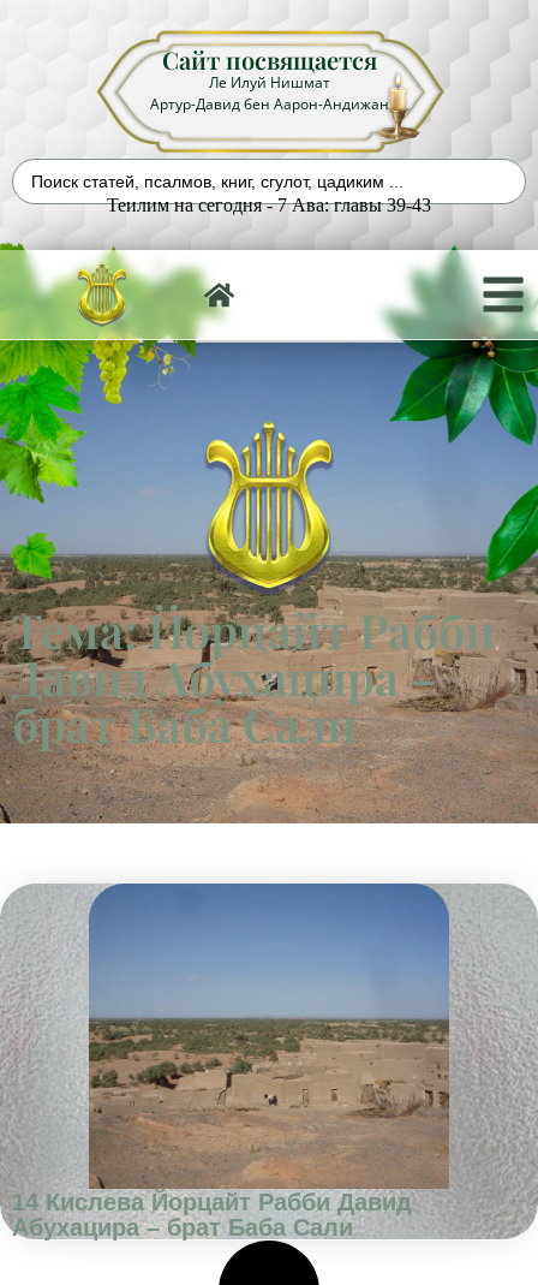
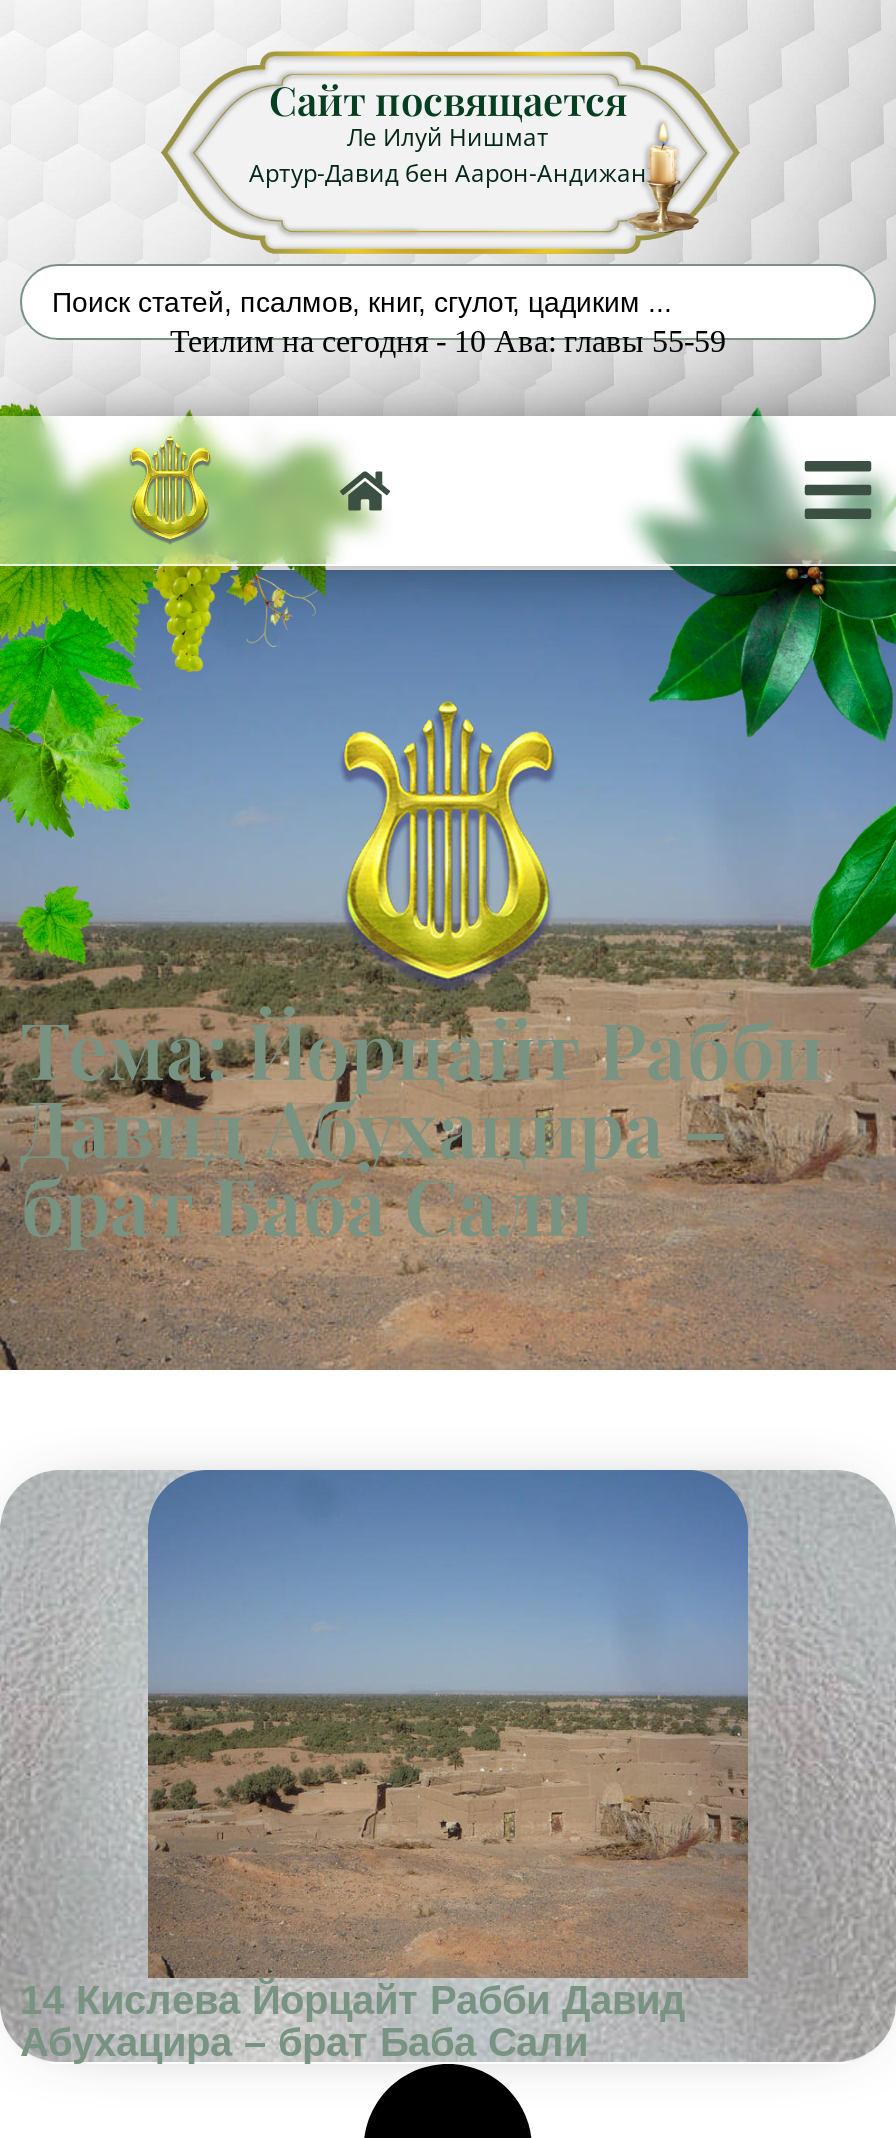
- Теилим на сегодня - 7 Ава: главы 39-43
+ Теилим на сегодня - 10 Ава: главы 55-59
